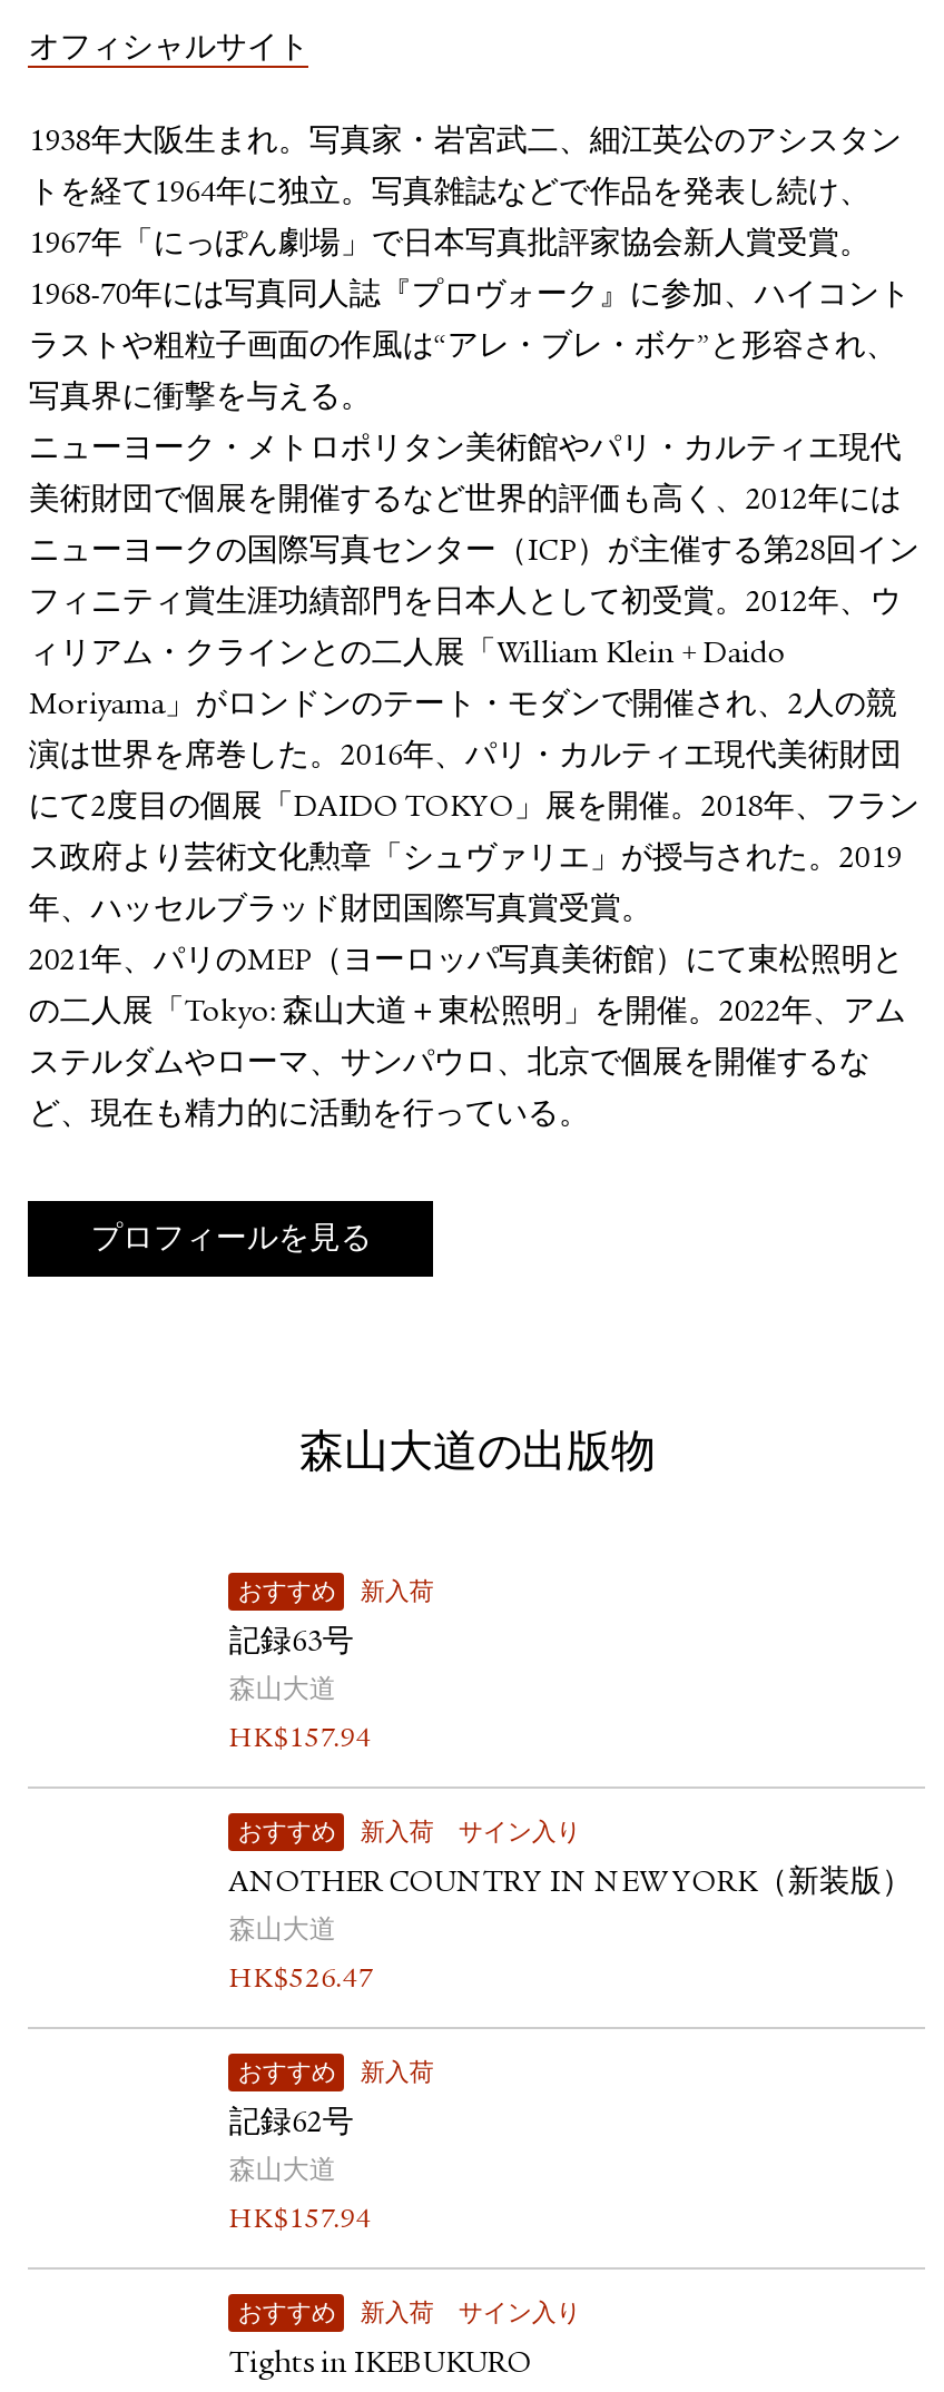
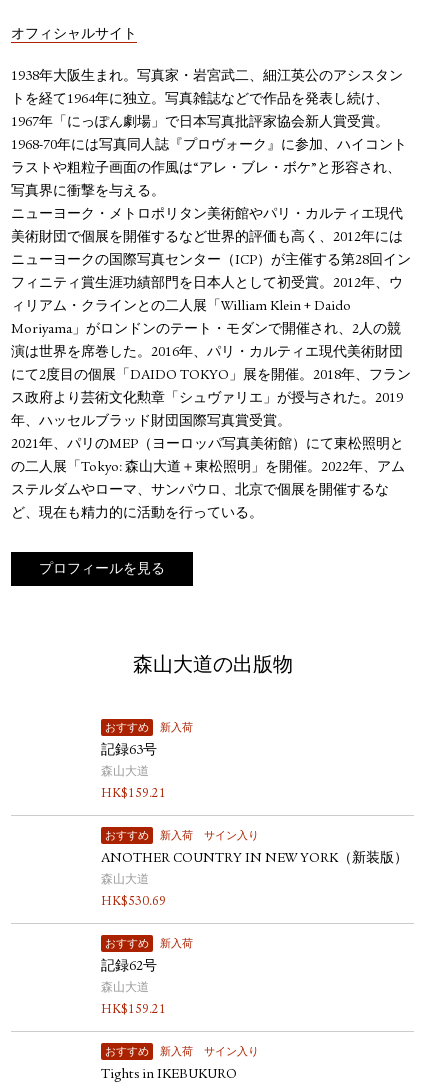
- HK$157.94
+ HK$159.21

- HK$526.47
+ HK$530.69

- HK$157.94
+ HK$159.21
